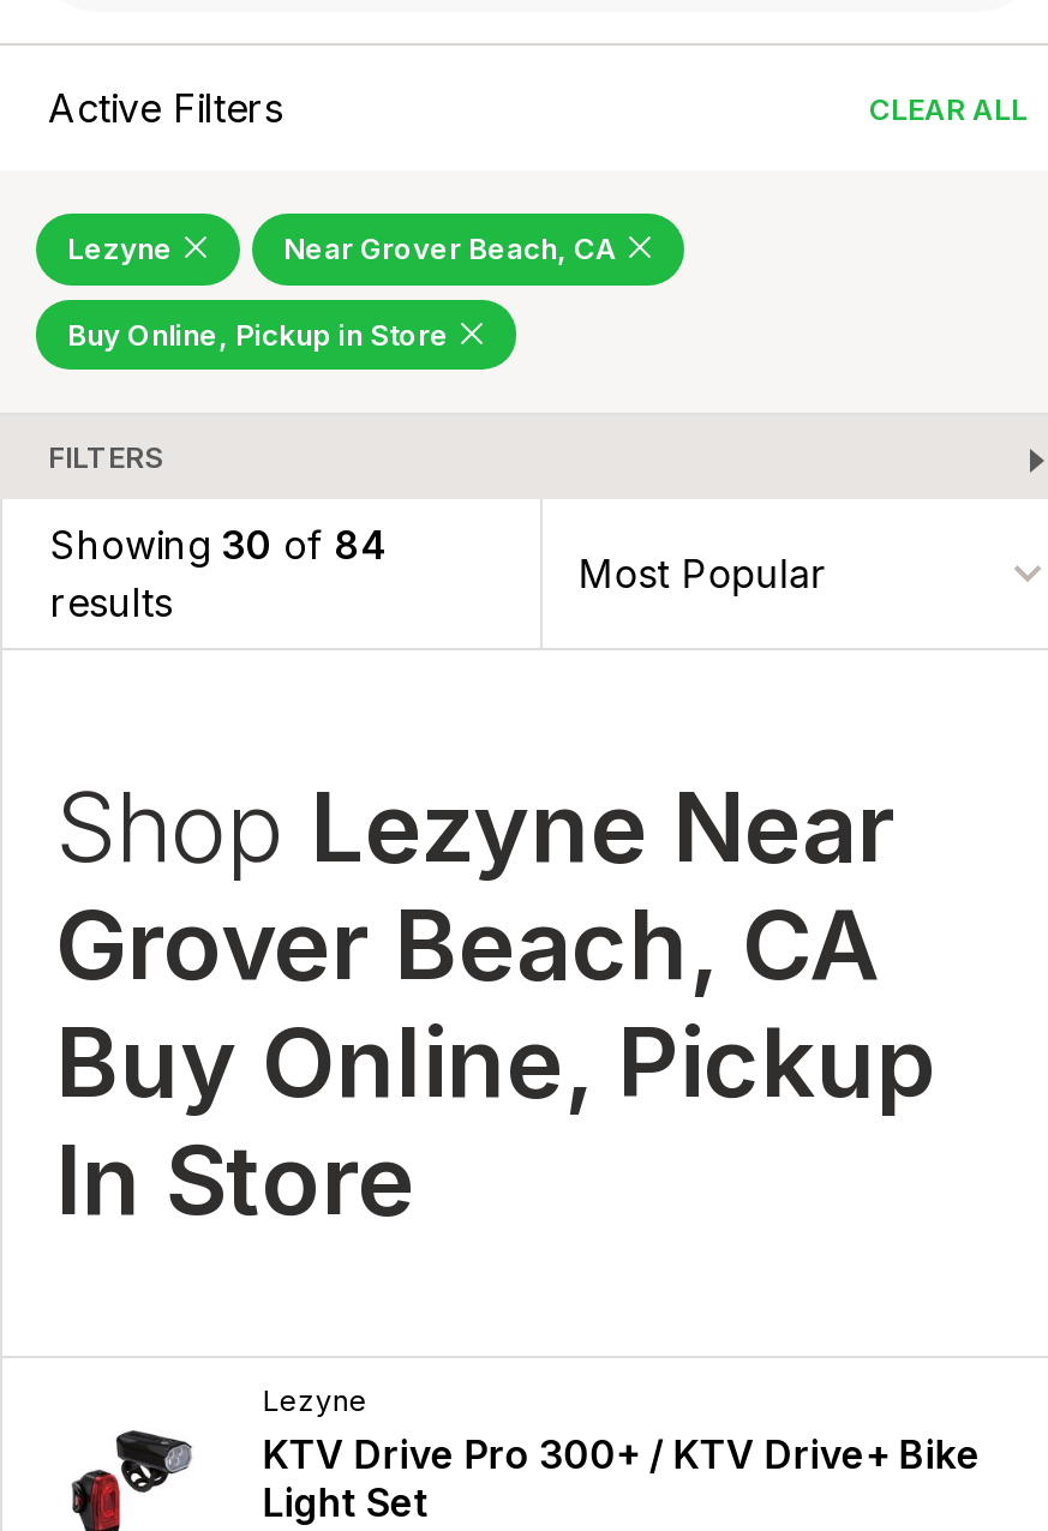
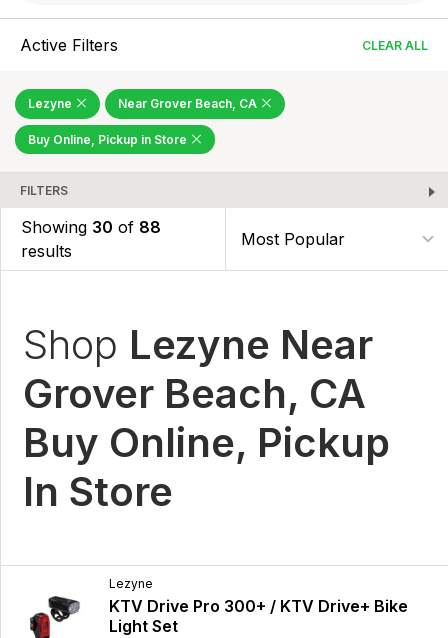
- Showing 30 of 84
+ Showing 30 of 88
